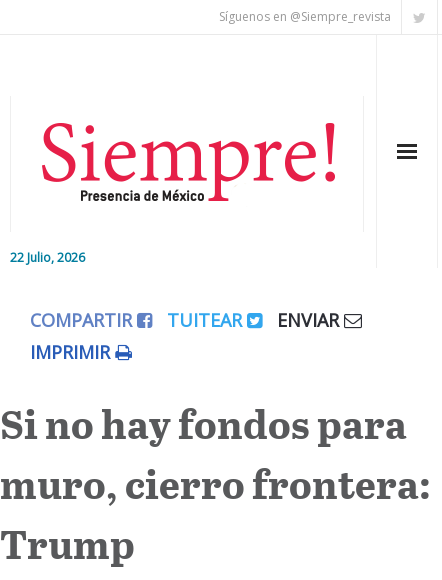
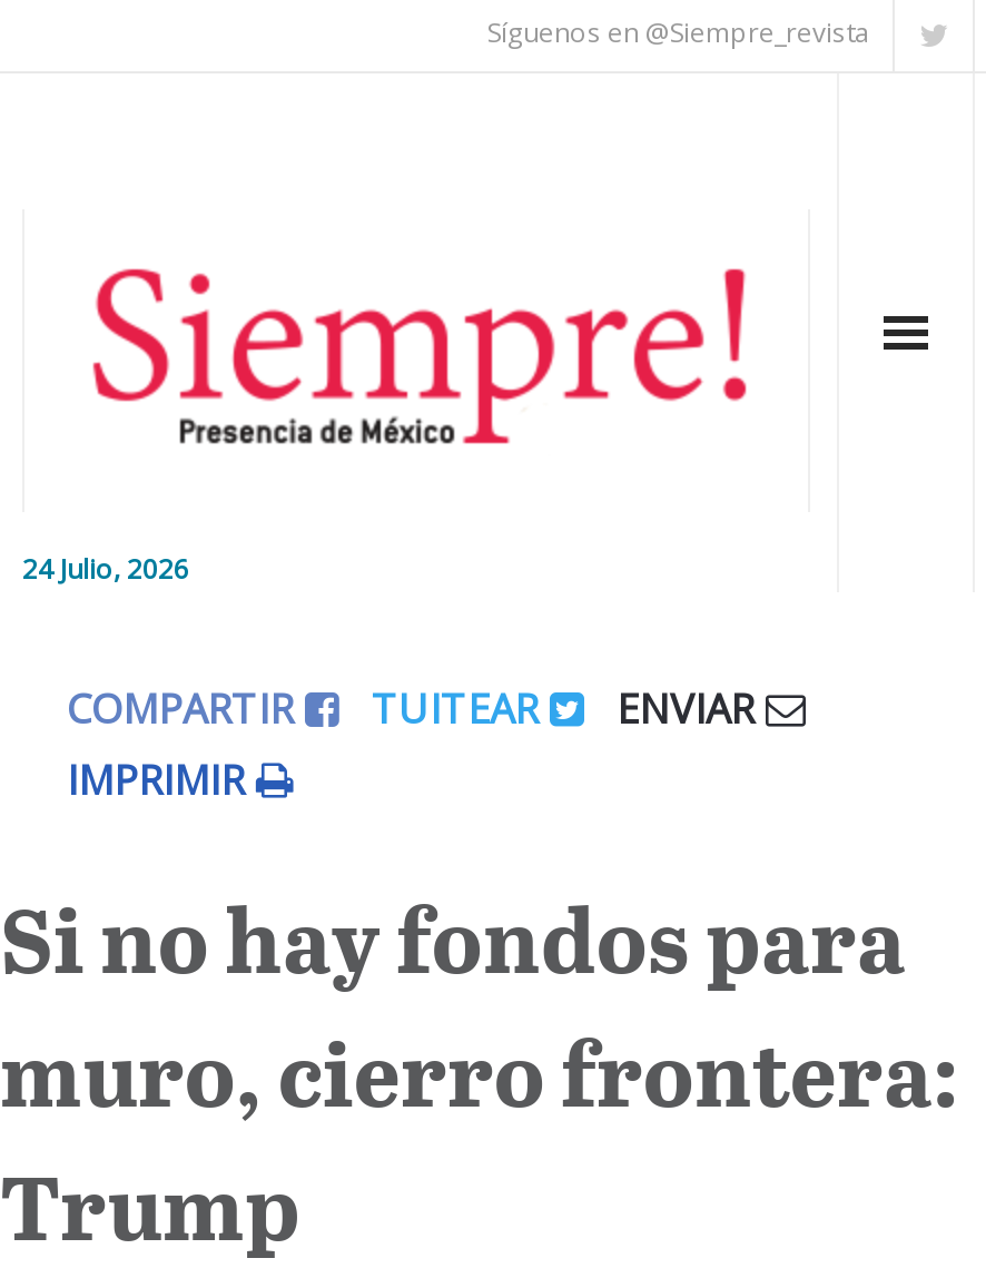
- 22 Julio, 2026
+ 24 Julio, 2026
